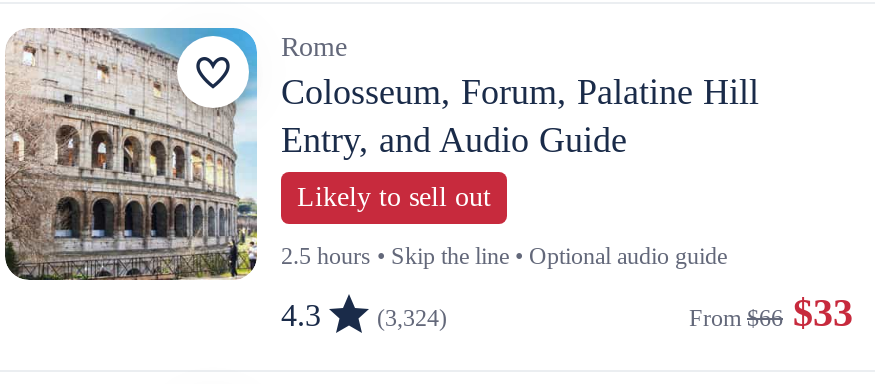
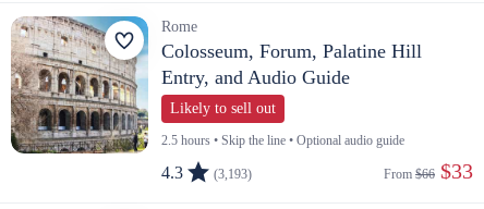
- 4.3 (3,324)
+ 4.3 (3,193)
